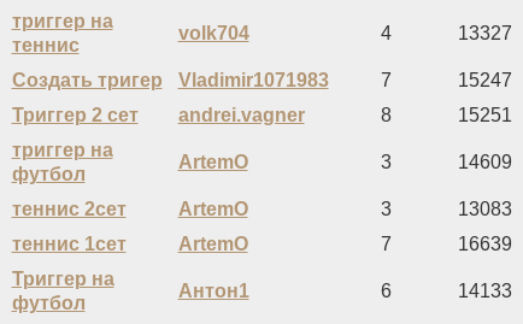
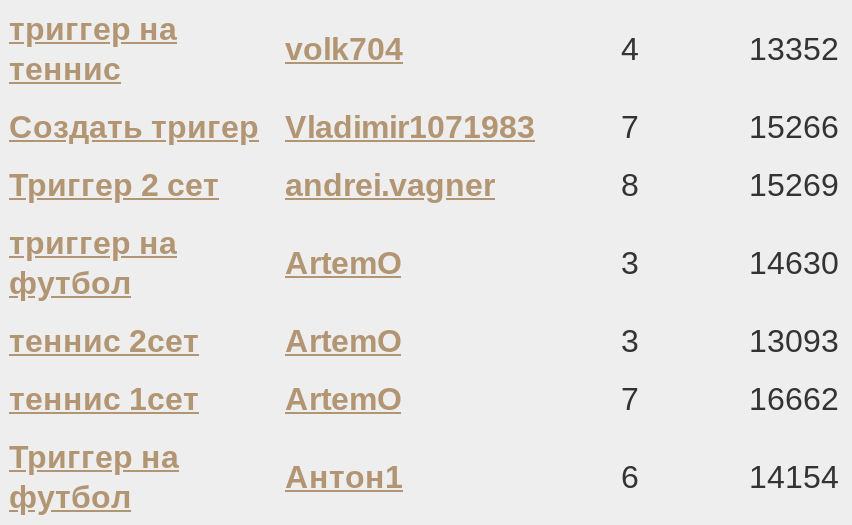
- 13327
+ 13352

- 15247
+ 15266

- 15251
+ 15269

- 14609
+ 14630

- 13083
+ 13093

- 16639
+ 16662

- 14133
+ 14154
